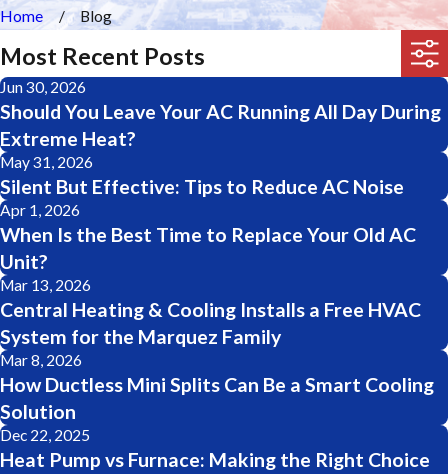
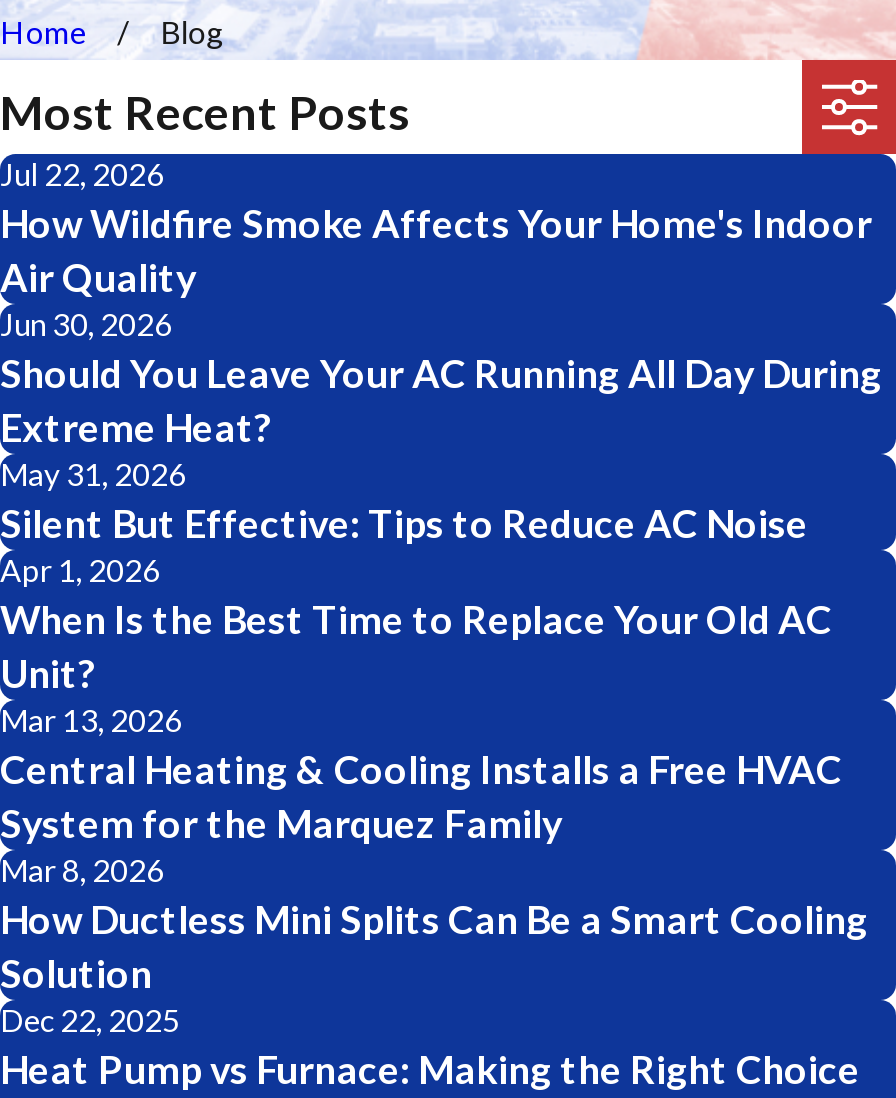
+ Jul 22, 2026
+ How Wildfire Smoke Affects Your Home's Indoor
+ Air Quality
